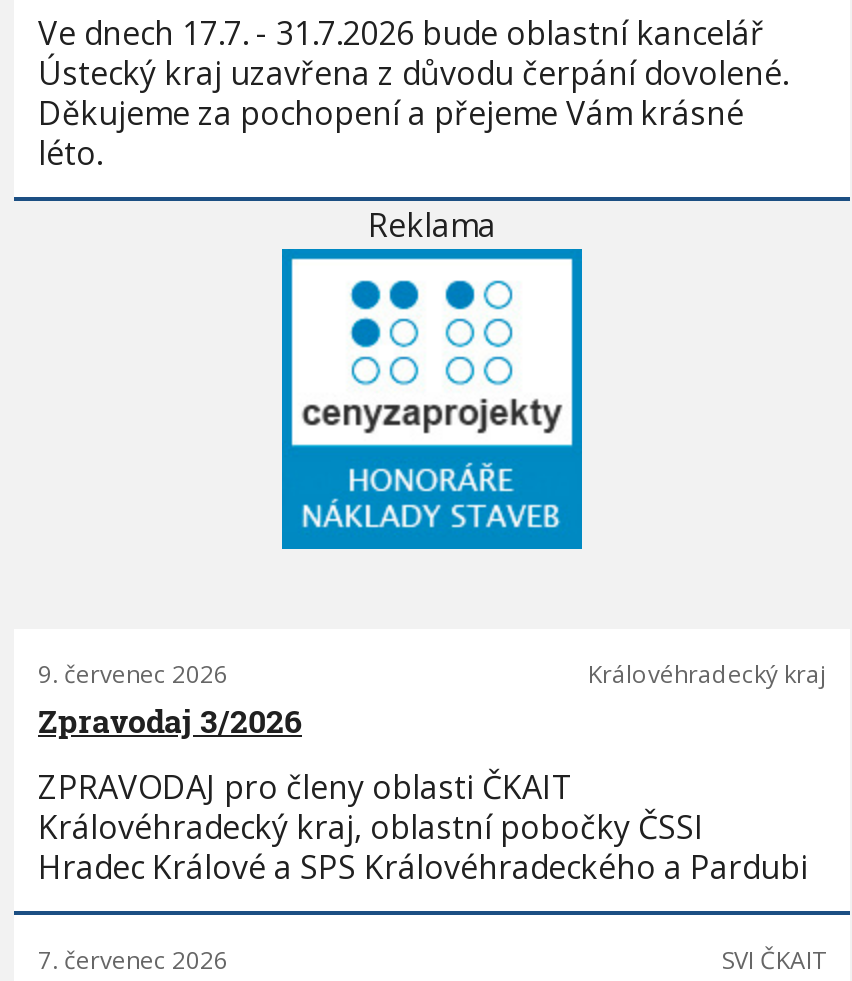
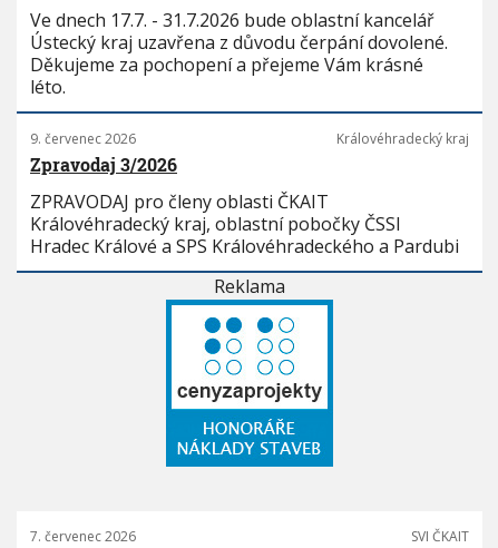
moved down: [image] | Reklama

moved up: 9. červenec 2026 | Královéhradecký kraj | Zpravodaj 3/2026 | ZPRAVODAJ pro členy oblasti ČKAIT | Královéhradecký kraj, oblastní pobočky ČSSI | Hradec Králové a SPS Královéhradeckého a Pardubi
